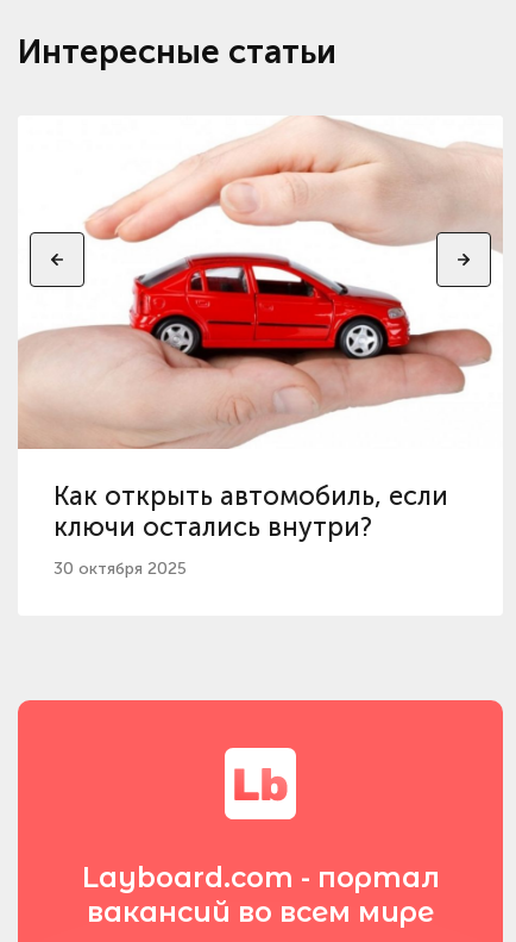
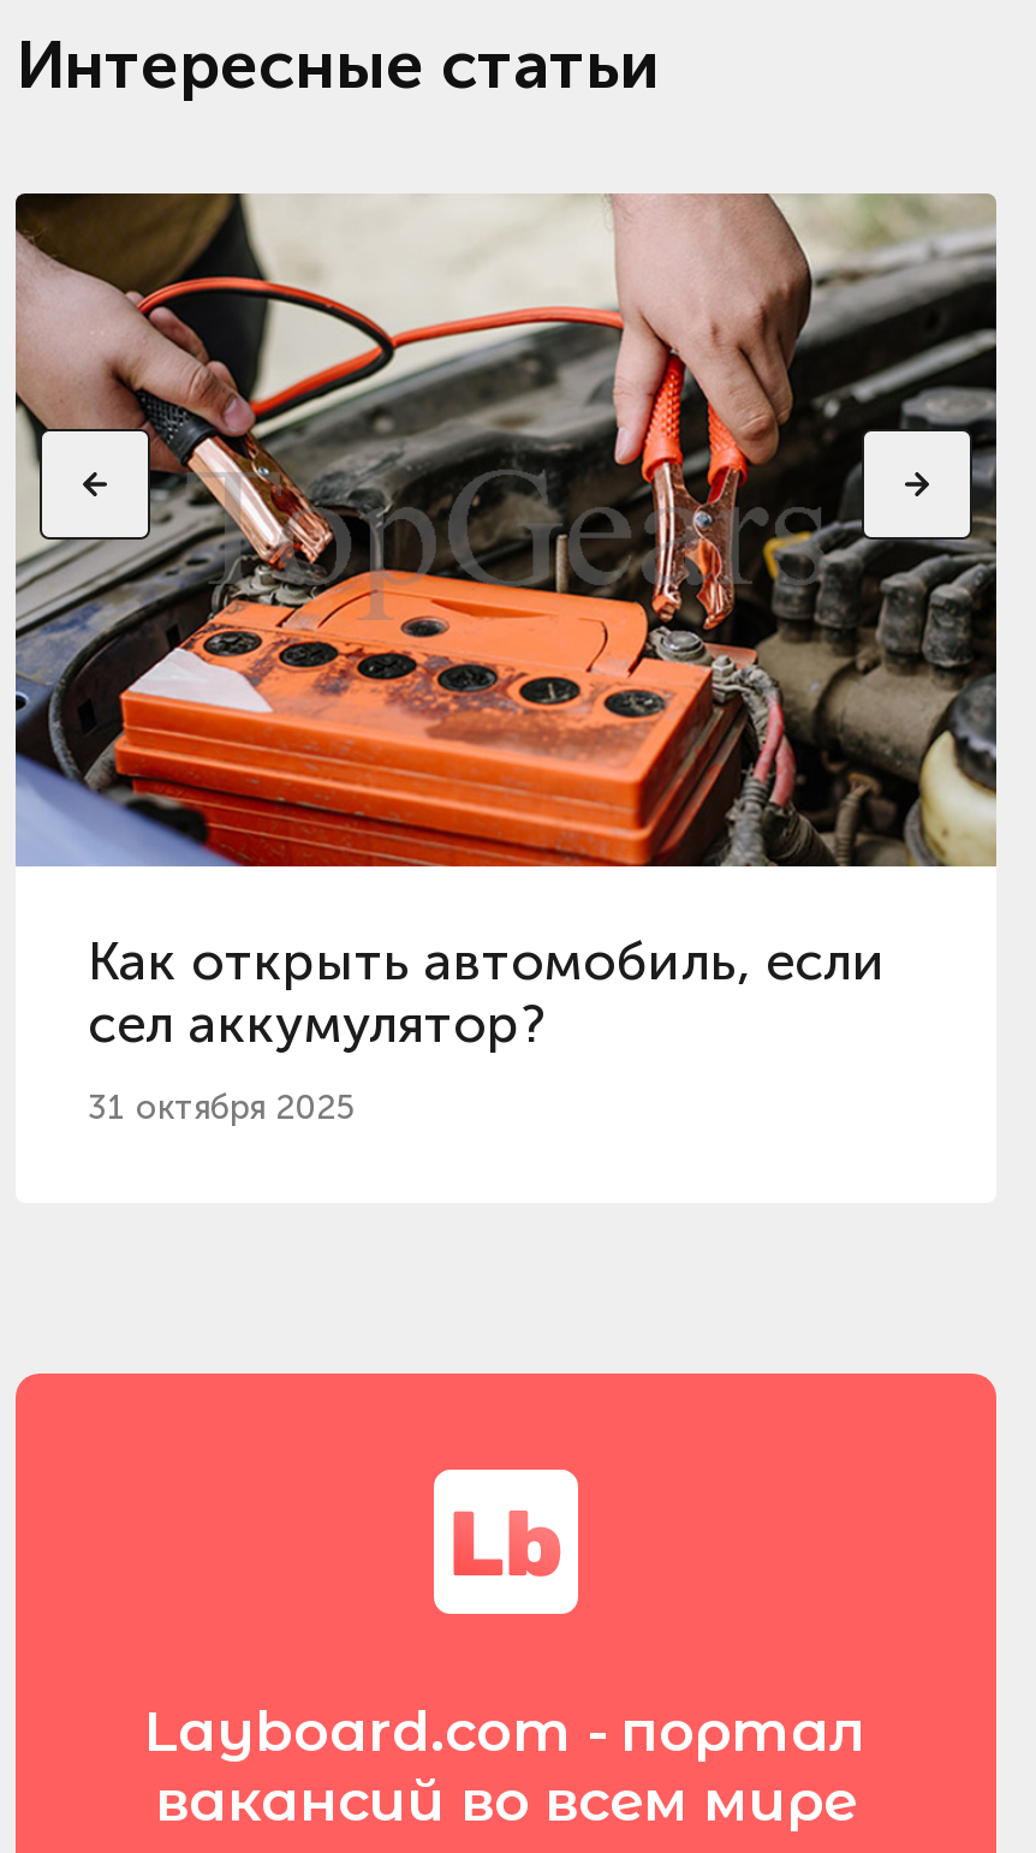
- [image]
+ [image]

- ключи остались внутри?
+ сел аккумулятор?

- 30 октября 2025
+ 31 октября 2025
